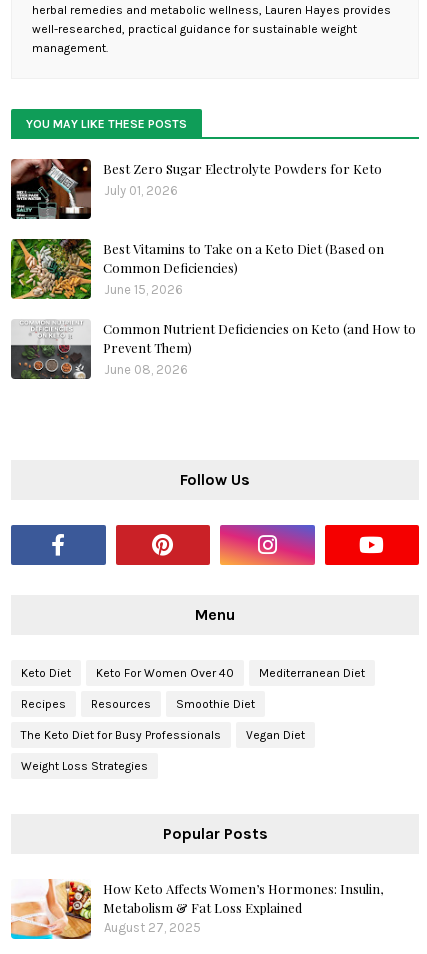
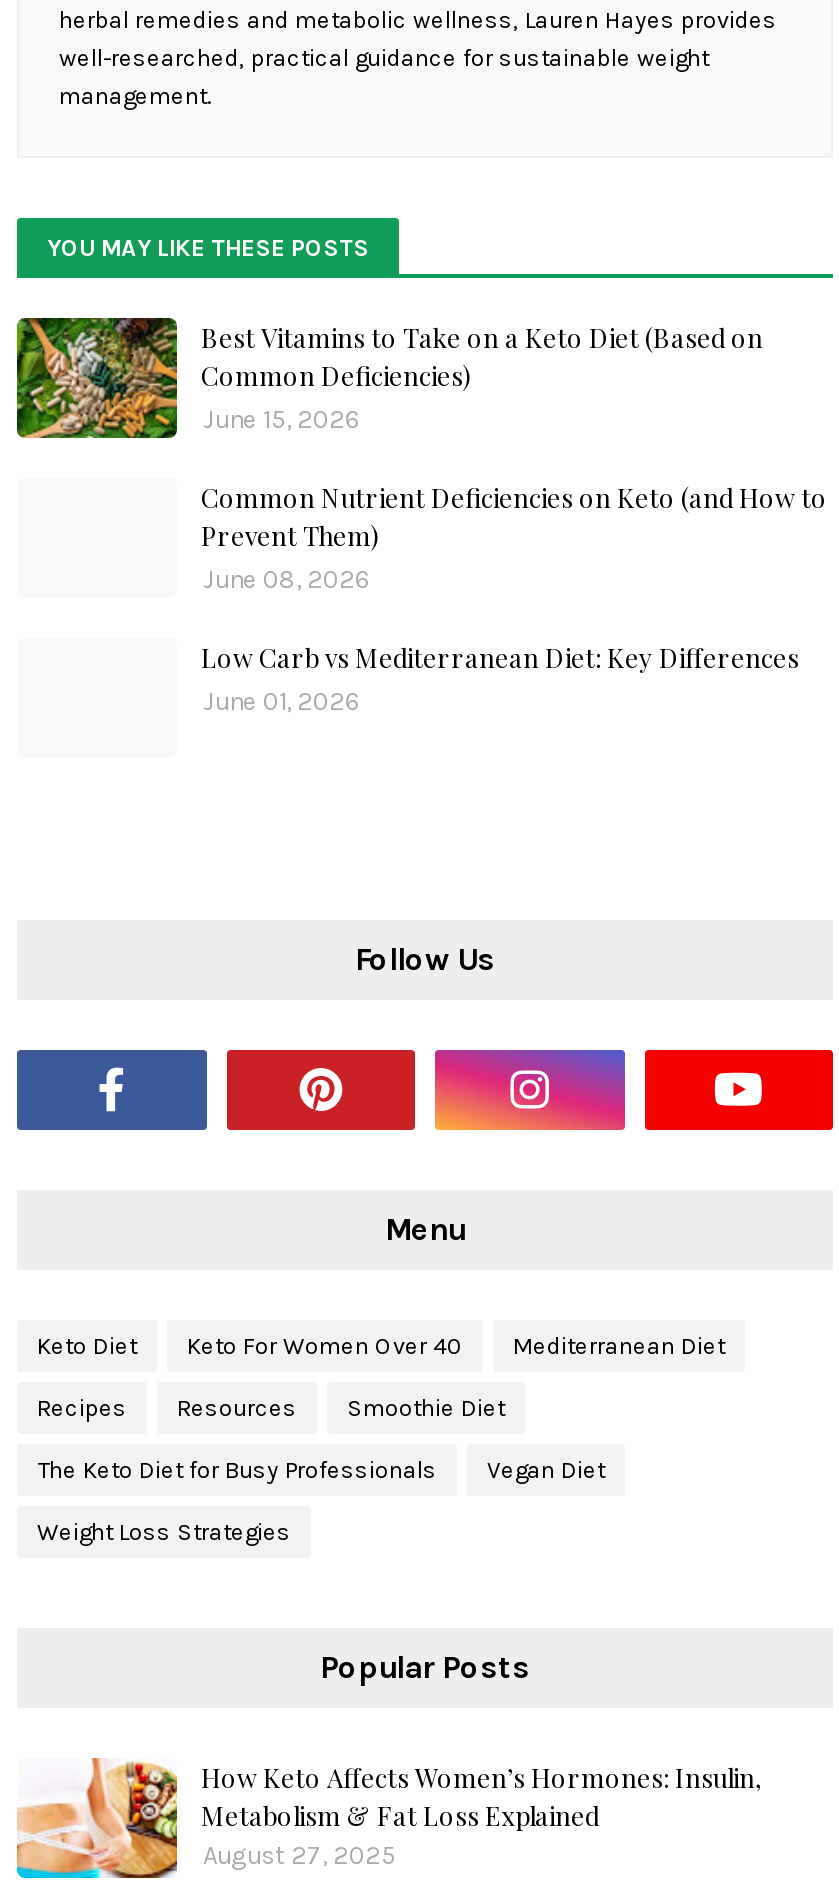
- [image]
- Best Zero Sugar Electrolyte Powders for Keto
- July 01, 2026

moved up: [image] | Best Vitamins to Take on a Keto Diet (Based on | Common Deficiencies) | June 15, 2026 | Common Nutrient Deficiencies on Keto (and How to | Prevent Them) | June 08, 2026

- [image]

+ Low Carb vs Mediterranean Diet: Key Differences
+ June 01, 2026
